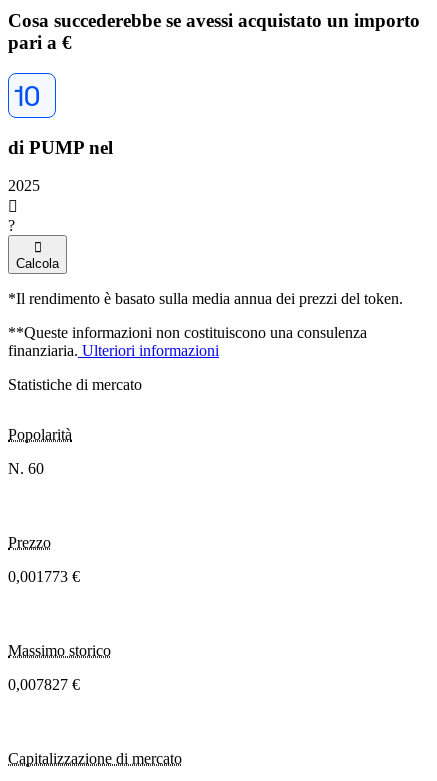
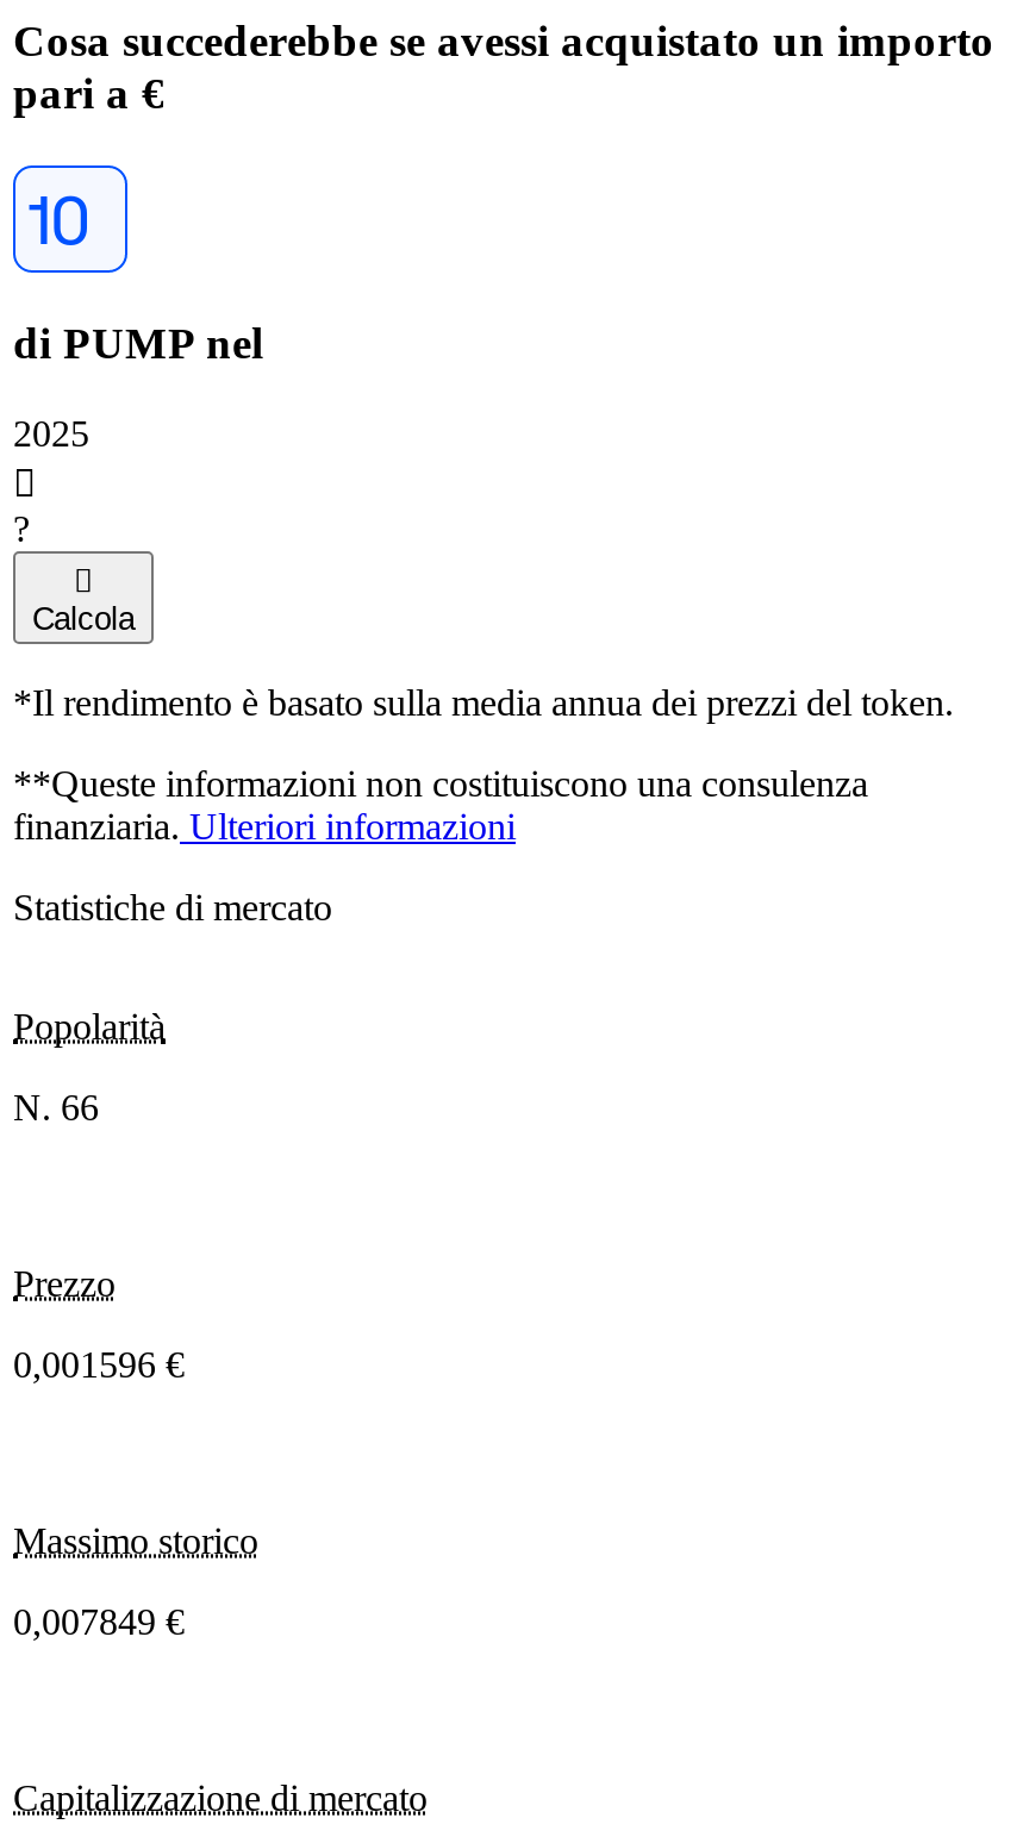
- N. 60
+ N. 66

- 0,001773 €
+ 0,001596 €

- 0,007827 €
+ 0,007849 €
